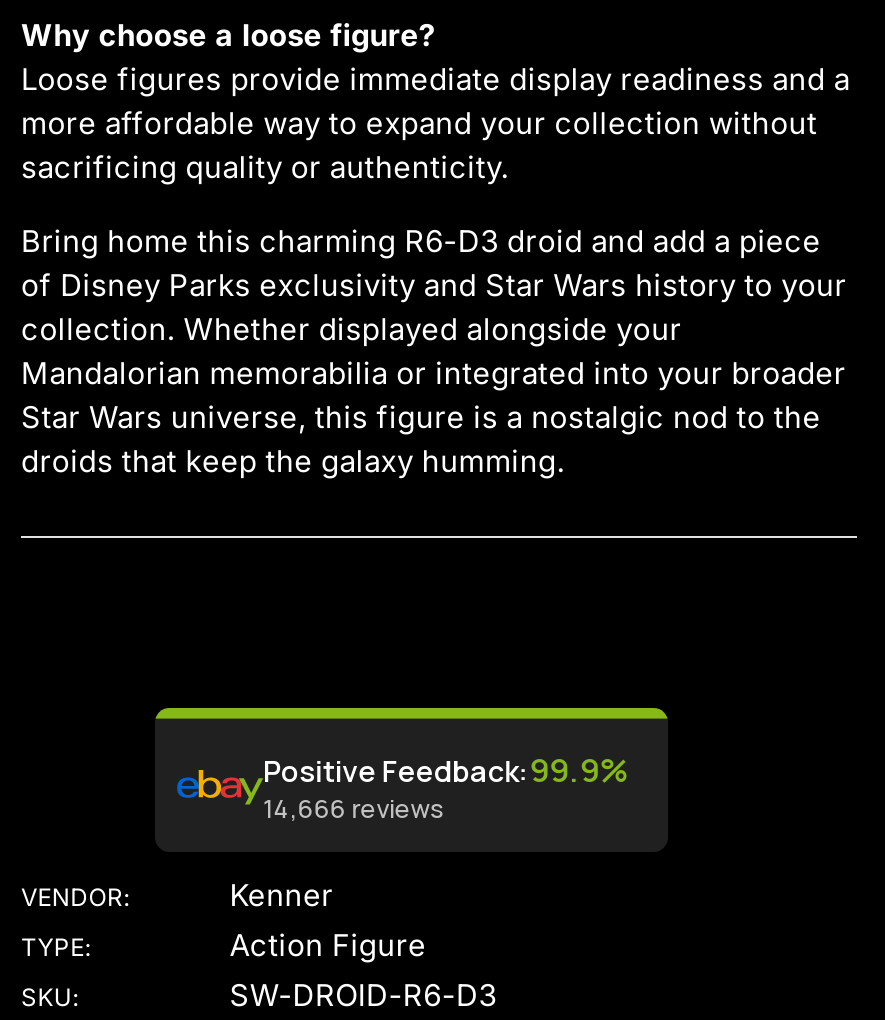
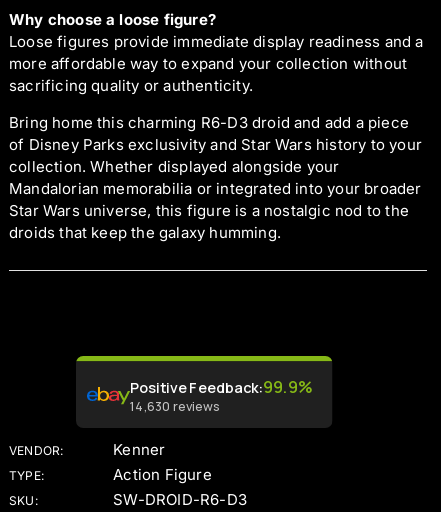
- 14,666 reviews
+ 14,630 reviews
